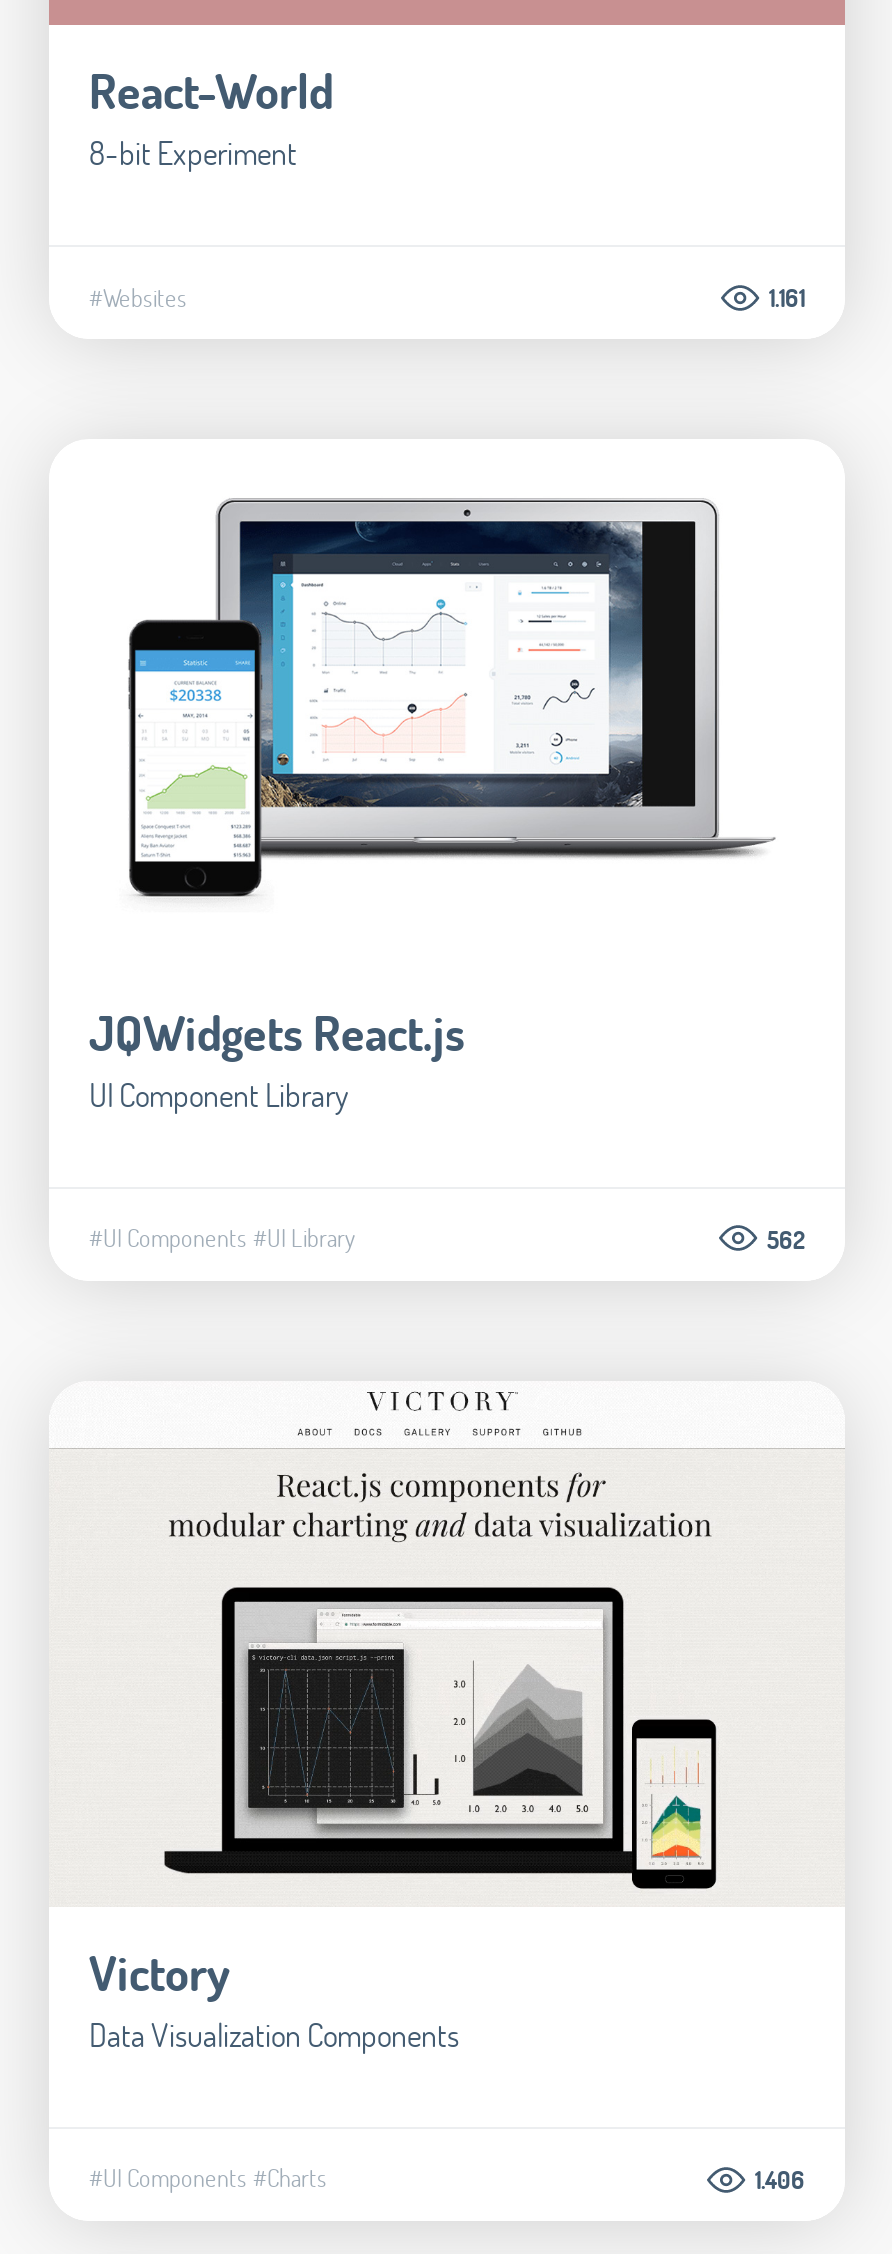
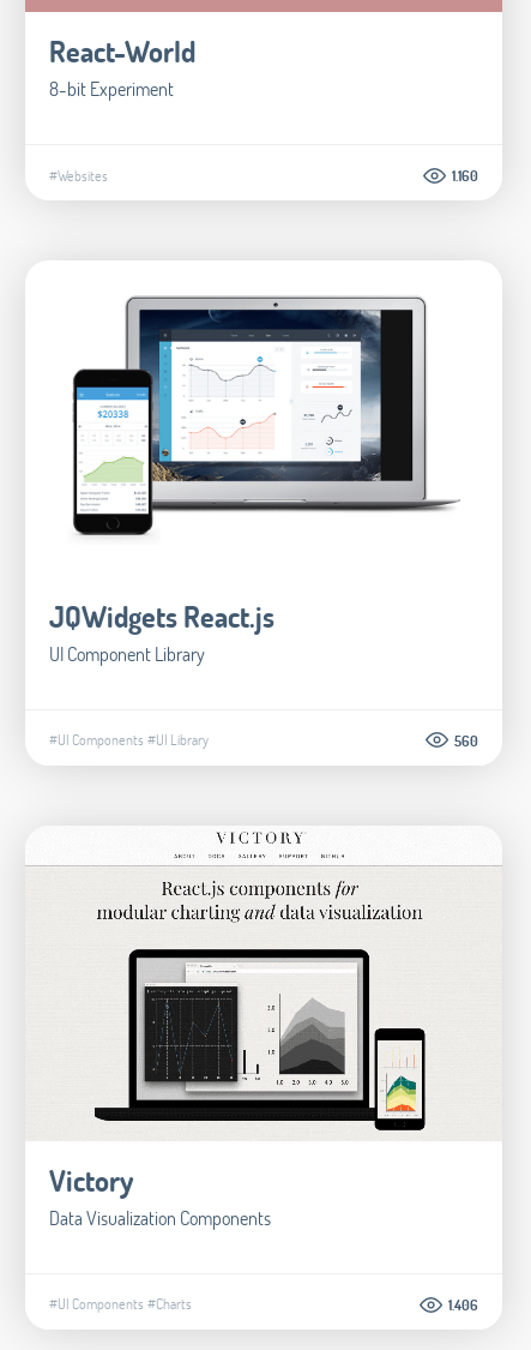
- 1.161
+ 1.160

- 562
+ 560
